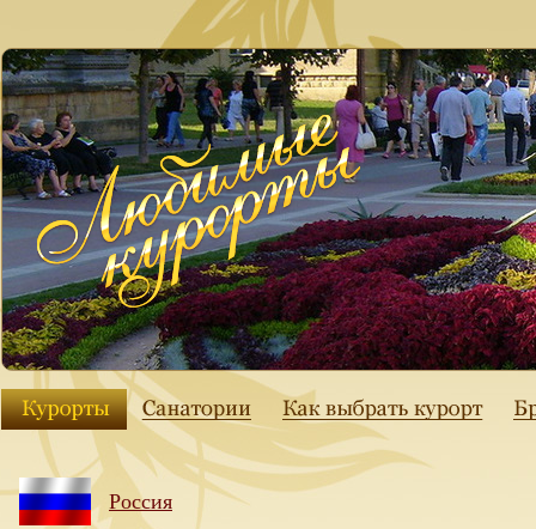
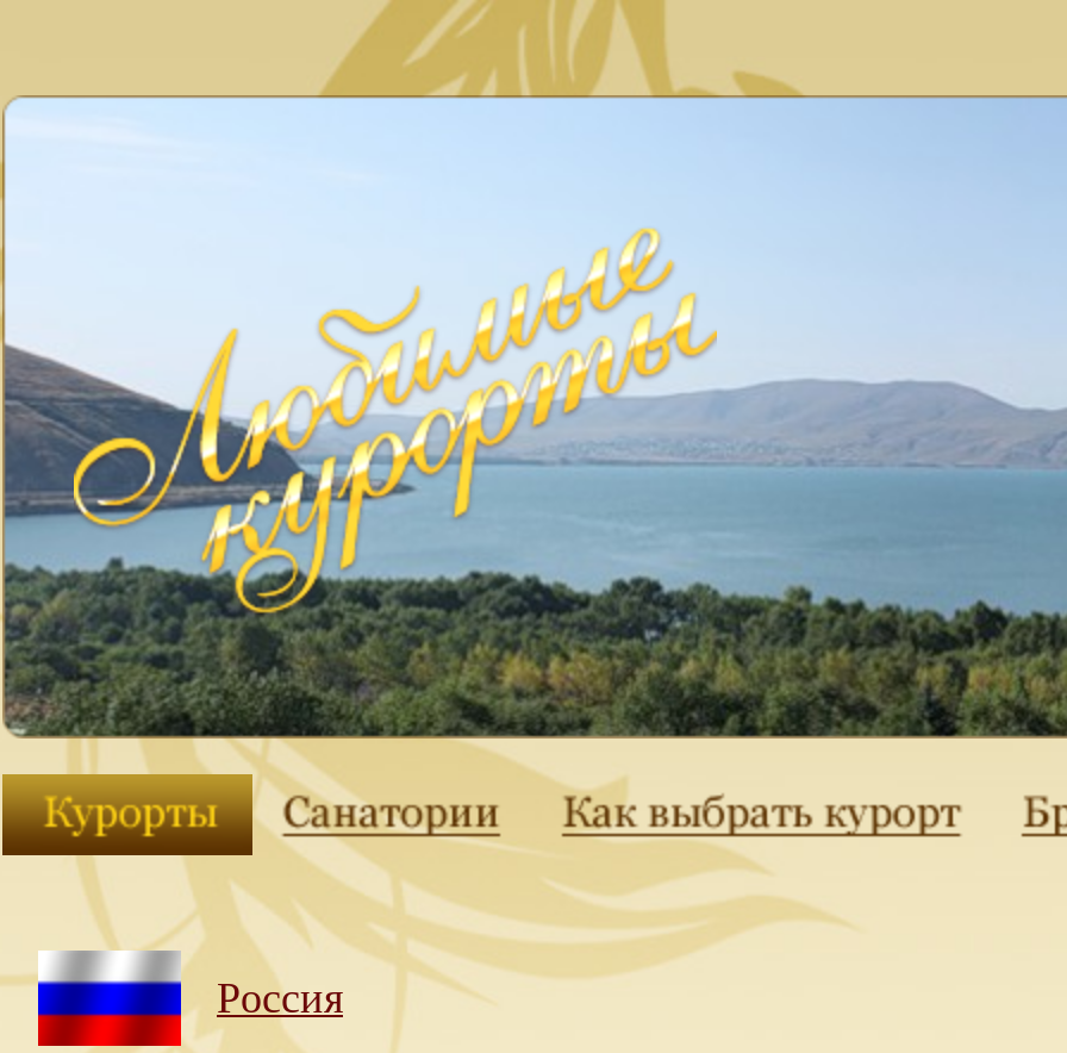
- [image]
+ [image]
